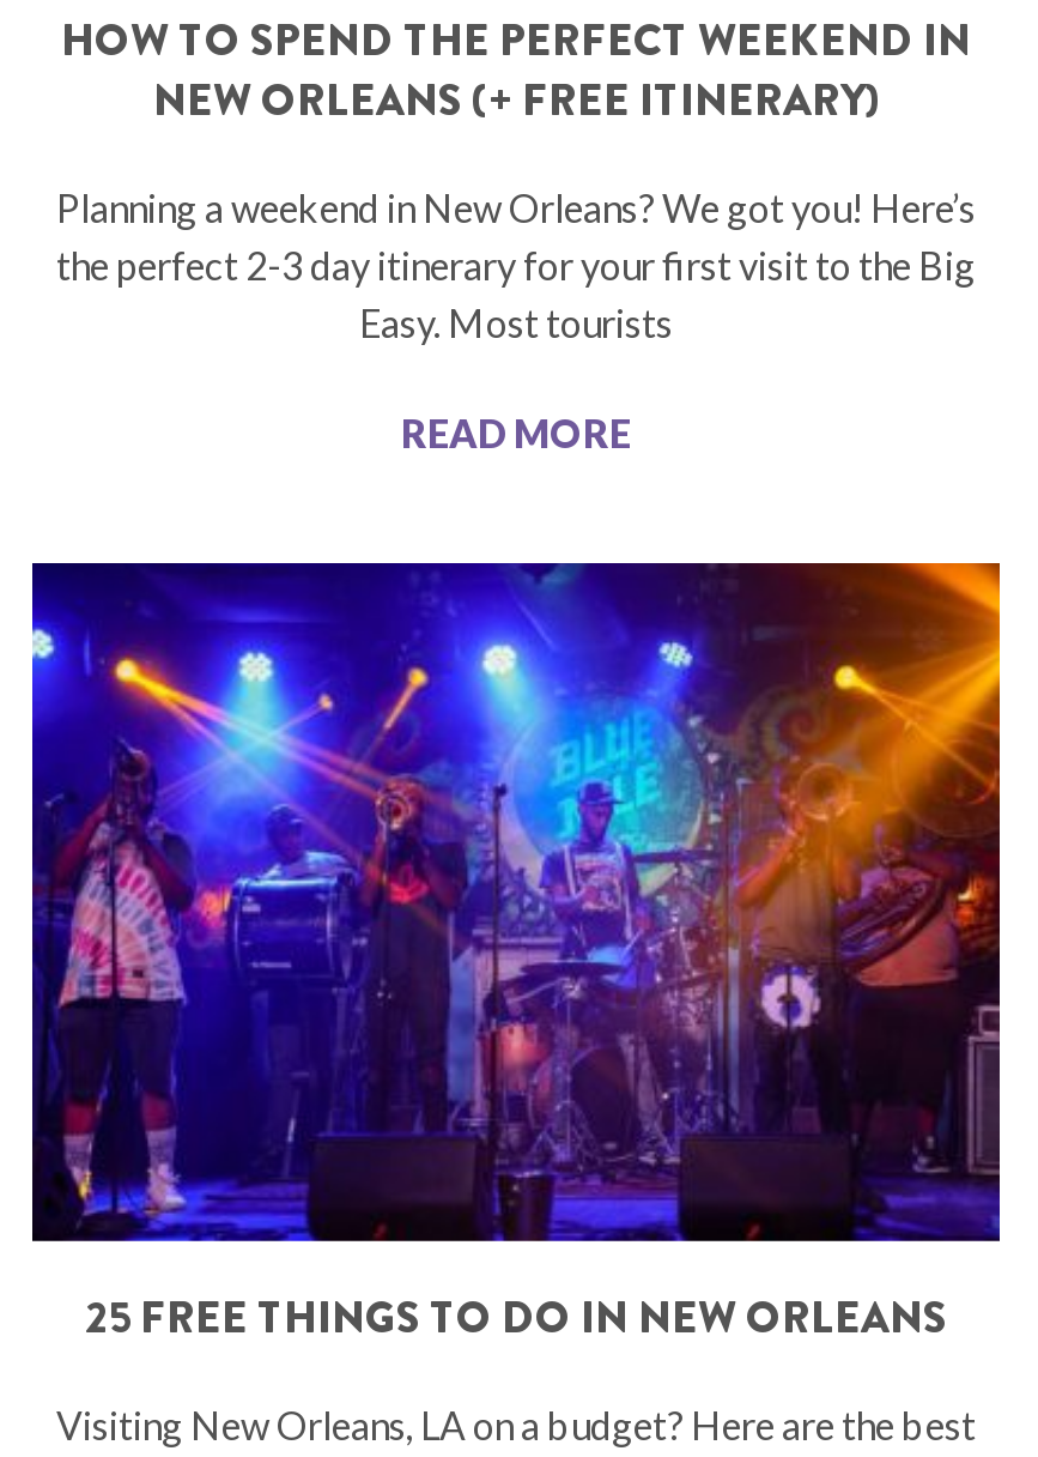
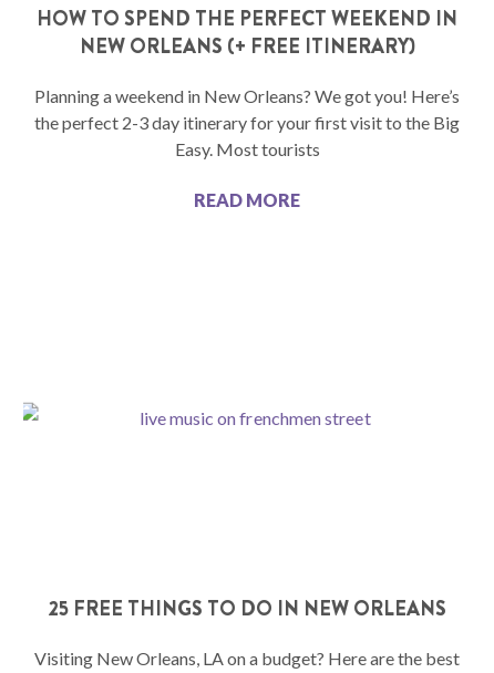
- [image]
